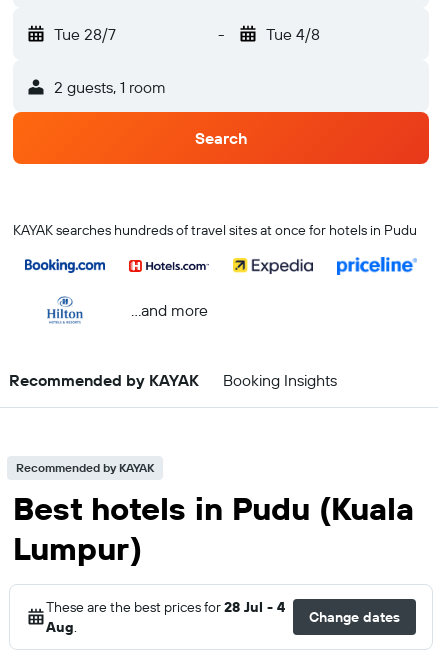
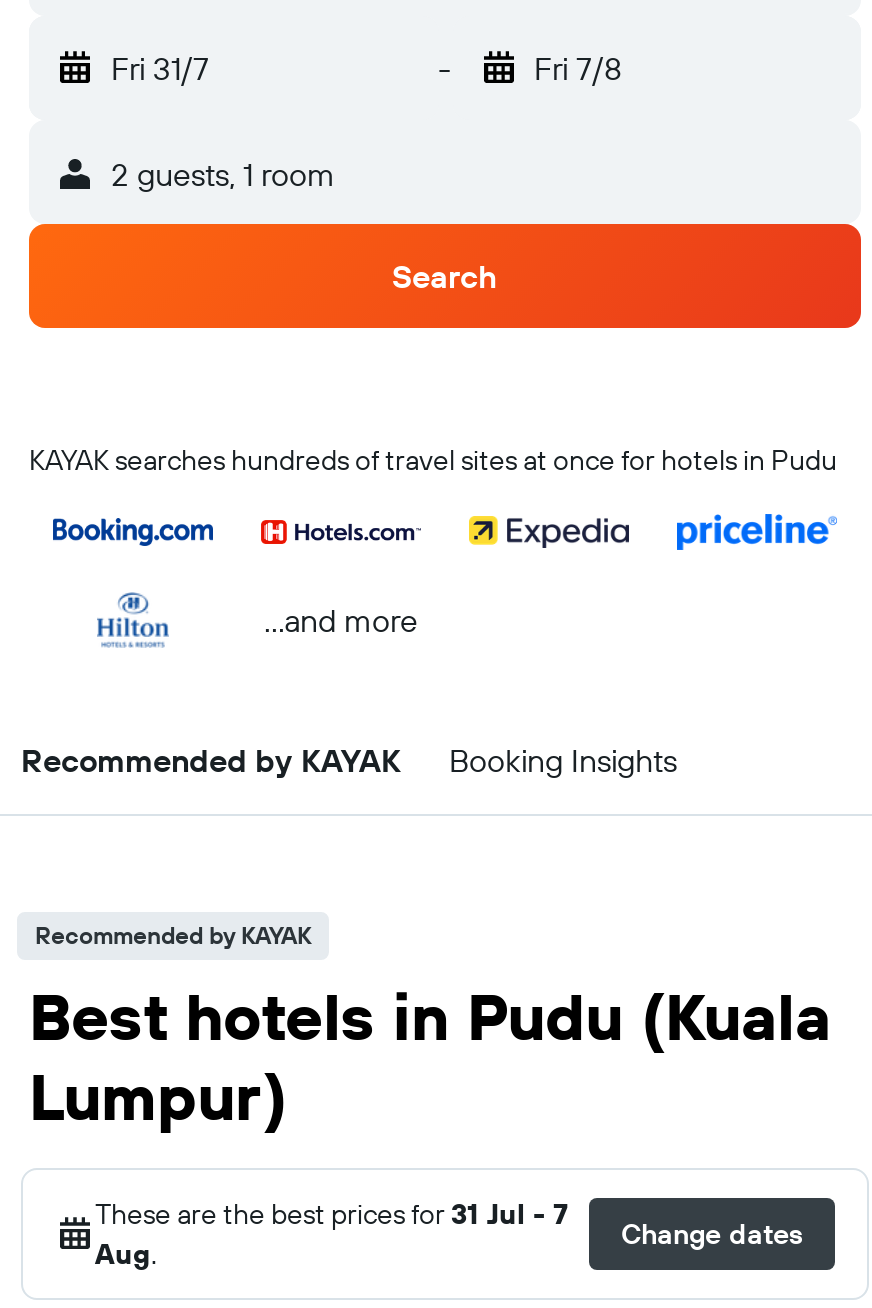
- Tue 28/7
+ Fri 31/7

- Tue 4/8
+ Fri 7/8

- These are the best prices for 28 Jul - 4
+ These are the best prices for 31 Jul - 7
